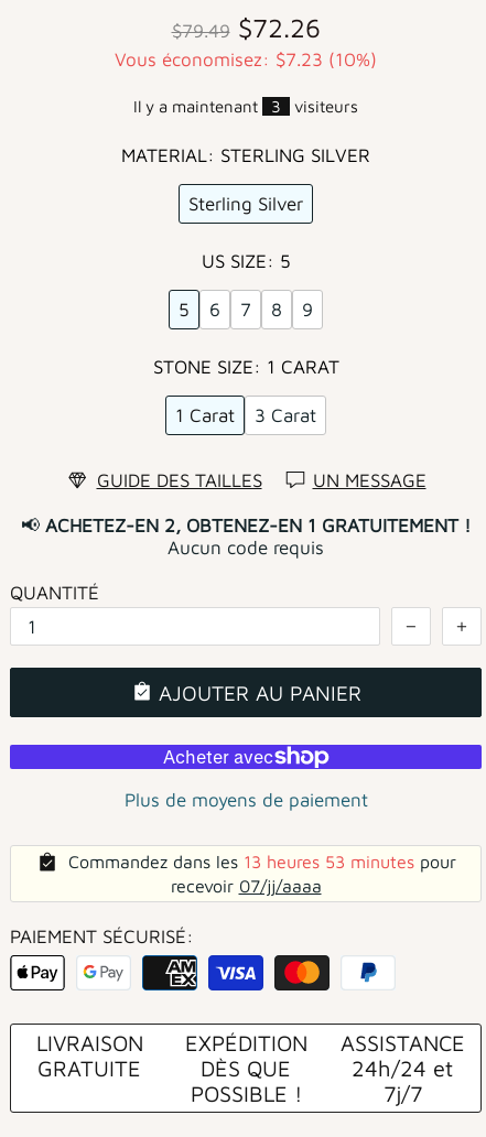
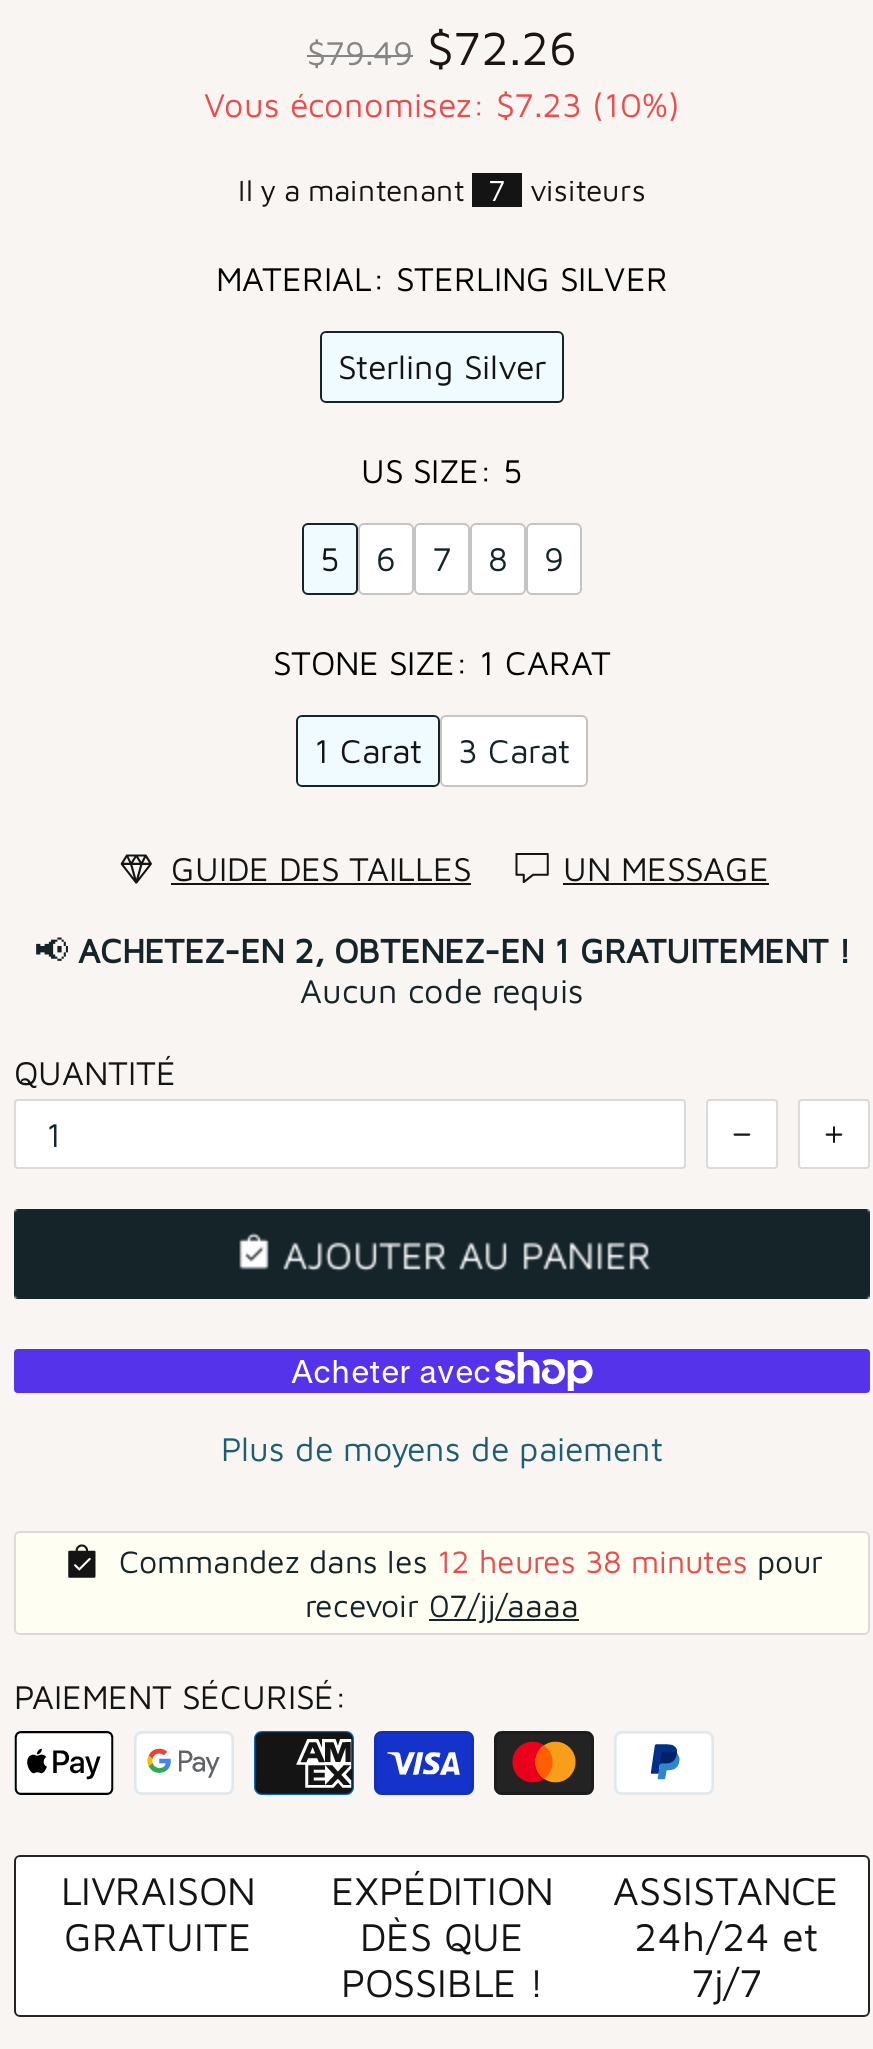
- Commandez dans les 13 heures 53 minutes pour
+ Commandez dans les 12 heures 38 minutes pour
